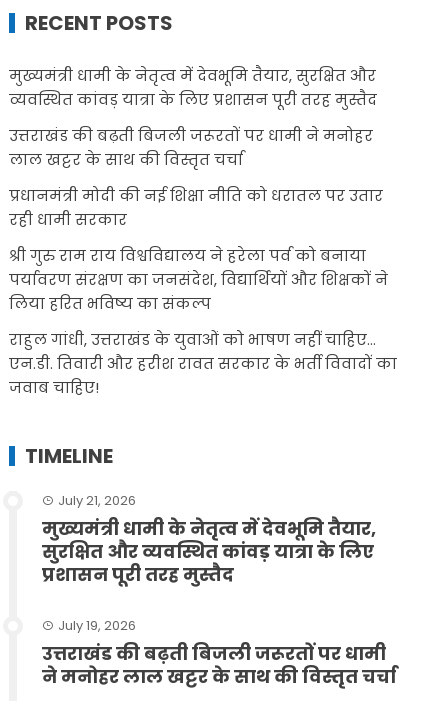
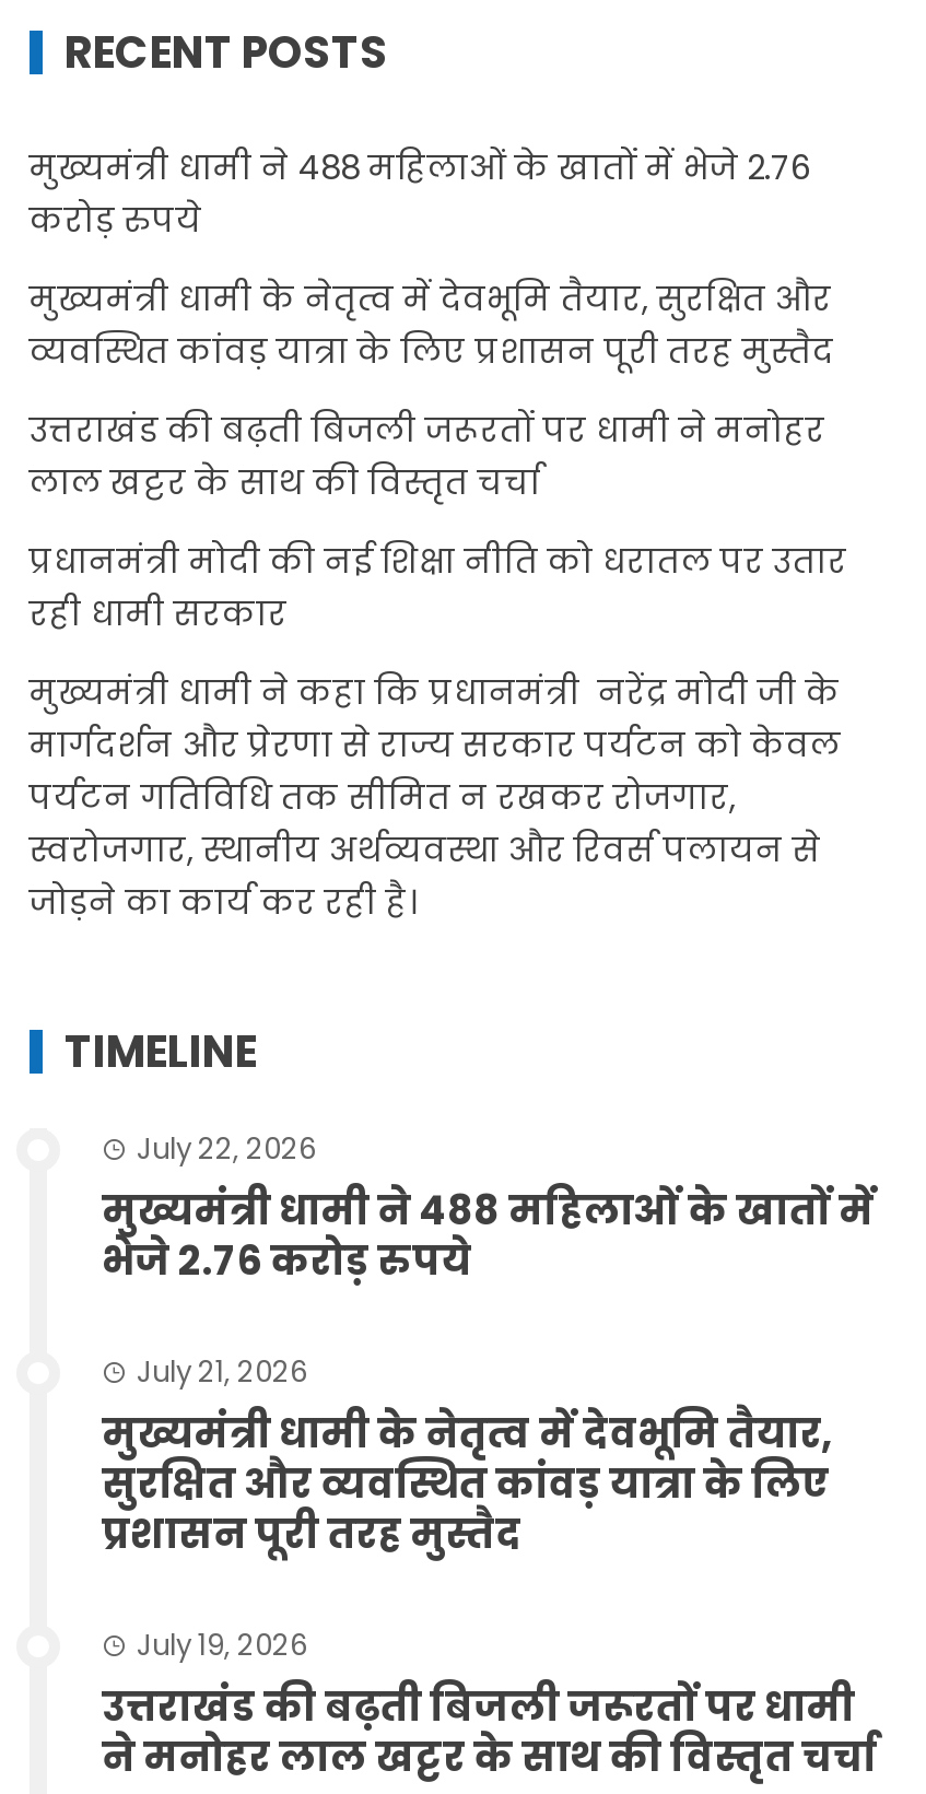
+ मुख्यमंत्री धामी ने 488 महिलाओं के खातों में भेजे 2.76
+ करोड़ रुपये

- श्री गुरु राम राय विश्वविद्यालय ने हरेला पर्व को बनाया
- पर्यावरण संरक्षण का जनसंदेश, विद्यार्थियों और शिक्षकों ने
- लिया हरित भविष्य का संकल्प
- राहुल गांधी, उत्तराखंड के युवाओं को भाषण नहीं चाहिए…
- एन.डी. तिवारी और हरीश रावत सरकार के भर्ती विवादों का
- जवाब चाहिए!
+ मुख्यमंत्री धामी ने कहा कि प्रधानमंत्री नरेंद्र मोदी जी के
+ मार्गदर्शन और प्रेरणा से राज्य सरकार पर्यटन को केवल
+ पर्यटन गतिविधि तक सीमित न रखकर रोजगार,
+ स्वरोजगार, स्थानीय अर्थव्यवस्था और रिवर्स पलायन से
+ जोड़ने का कार्य कर रही है।

+ July 22, 2026
+ मुख्यमंत्री धामी ने 488 महिलाओं के खातों में
+ भेजे 2.76 करोड़ रुपये
